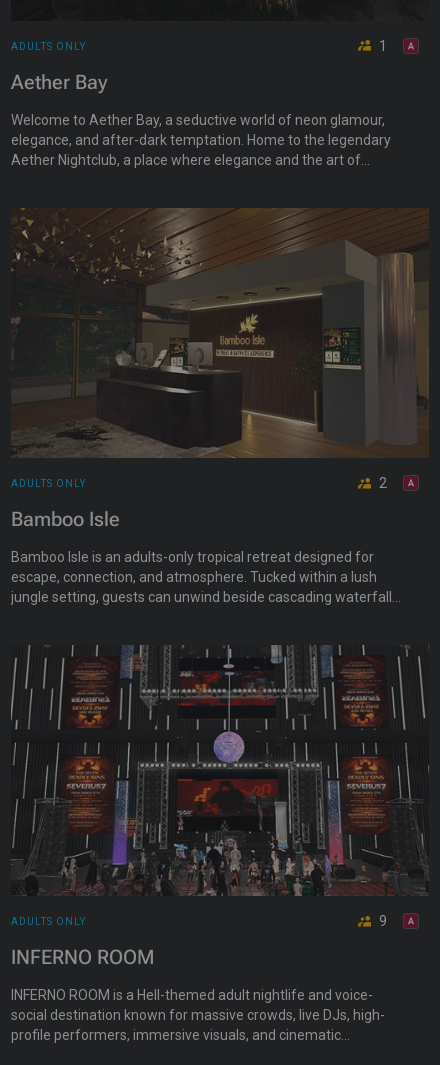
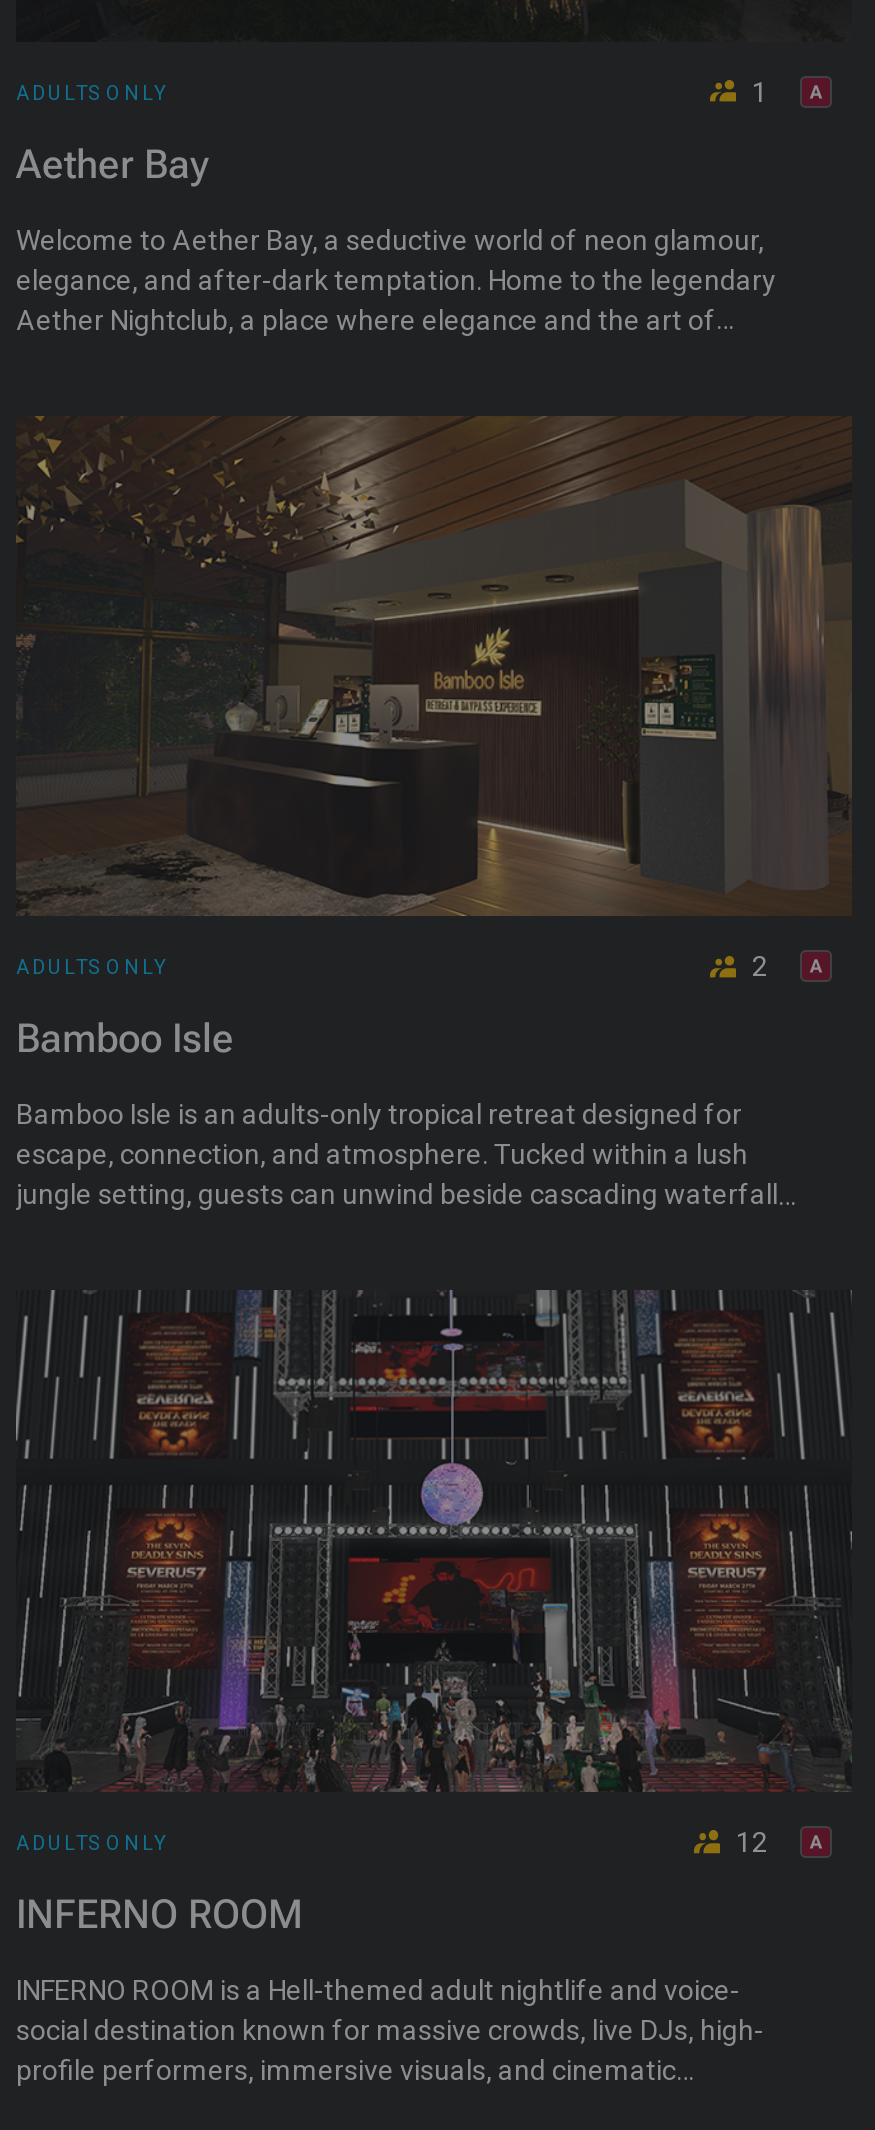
- 9
+ 12
